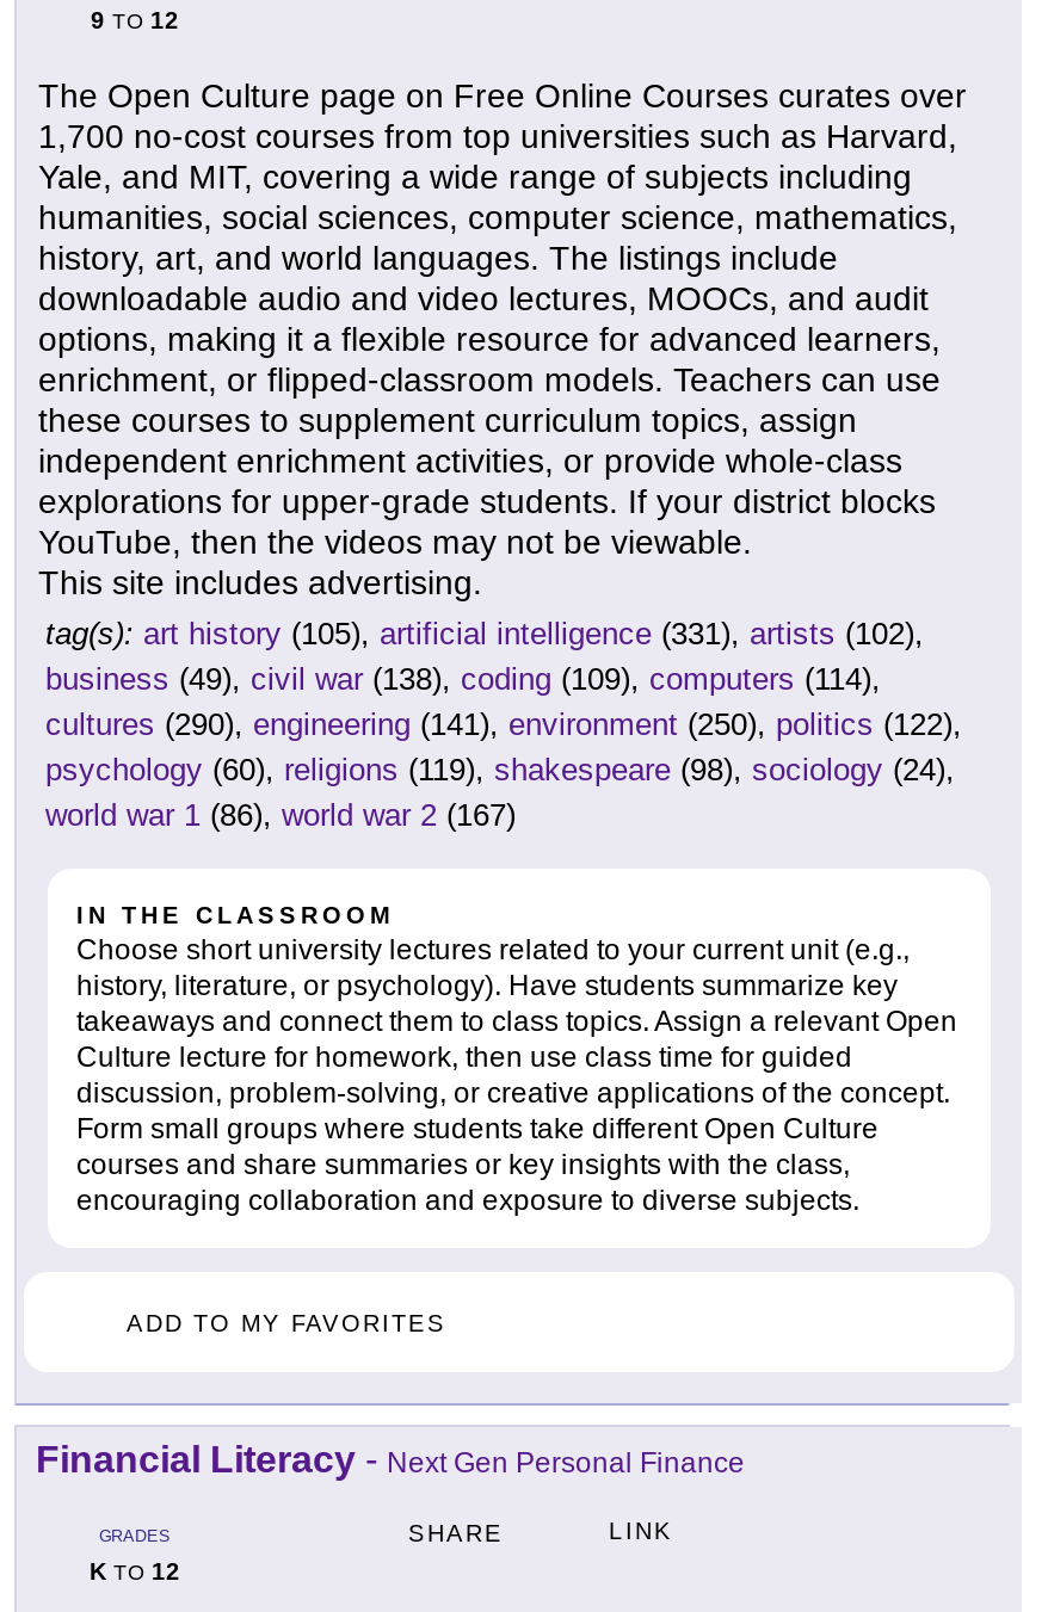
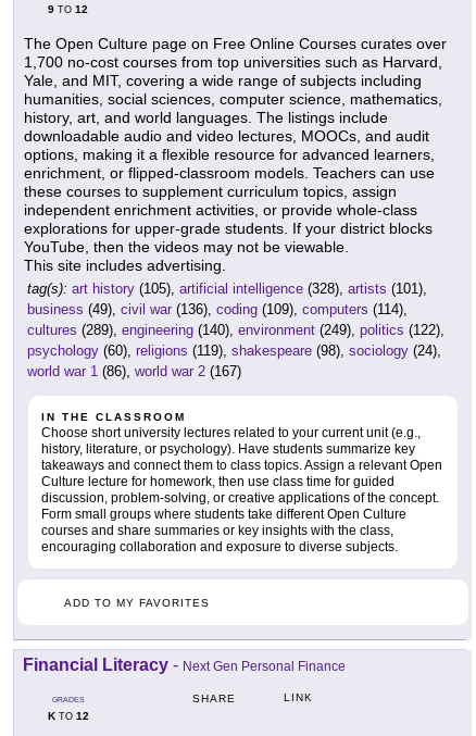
- tag(s): art history (105), artificial intelligence (331), artists (102),
+ tag(s): art history (105), artificial intelligence (328), artists (101),

- business (49), civil war (138), coding (109), computers (114),
+ business (49), civil war (136), coding (109), computers (114),

- cultures (290), engineering (141), environment (250), politics (122),
+ cultures (289), engineering (140), environment (249), politics (122),
